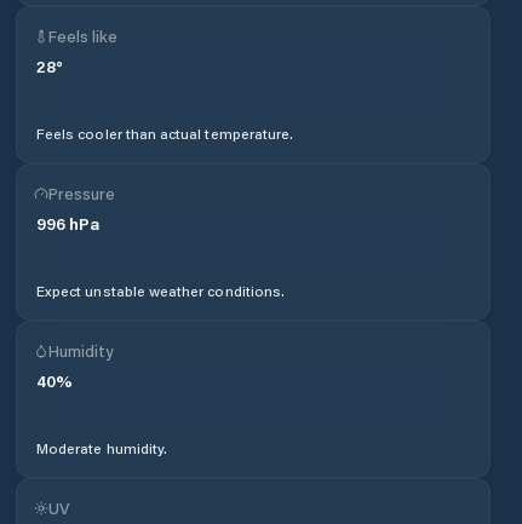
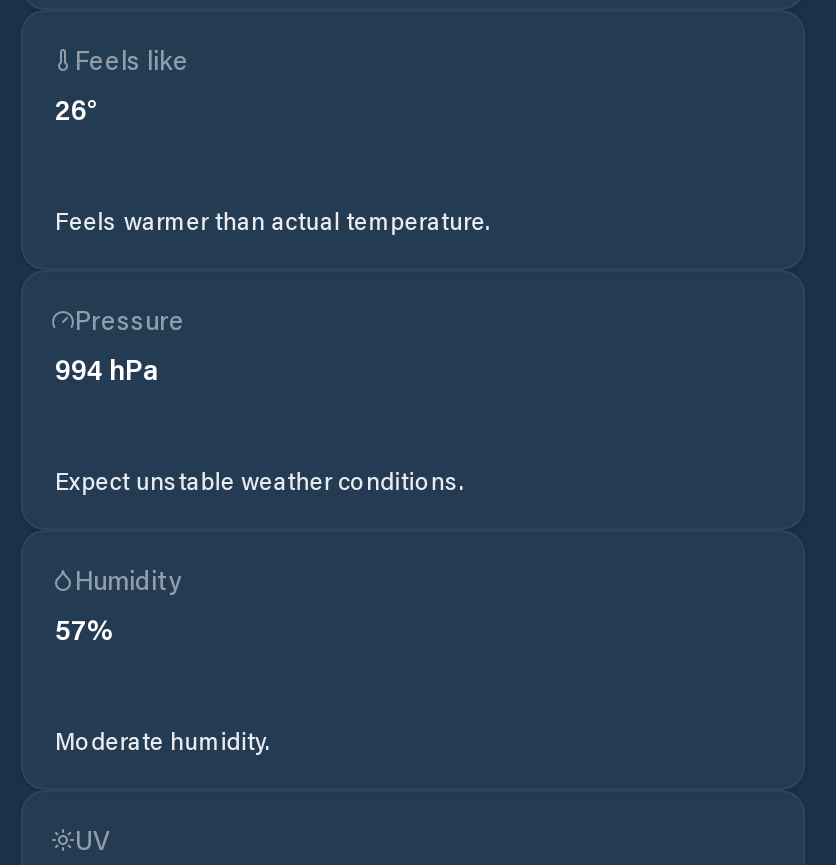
- 28°
+ 26°

- Feels cooler than actual temperature.
+ Feels warmer than actual temperature.

- 996 hPa
+ 994 hPa

- 40%
+ 57%
